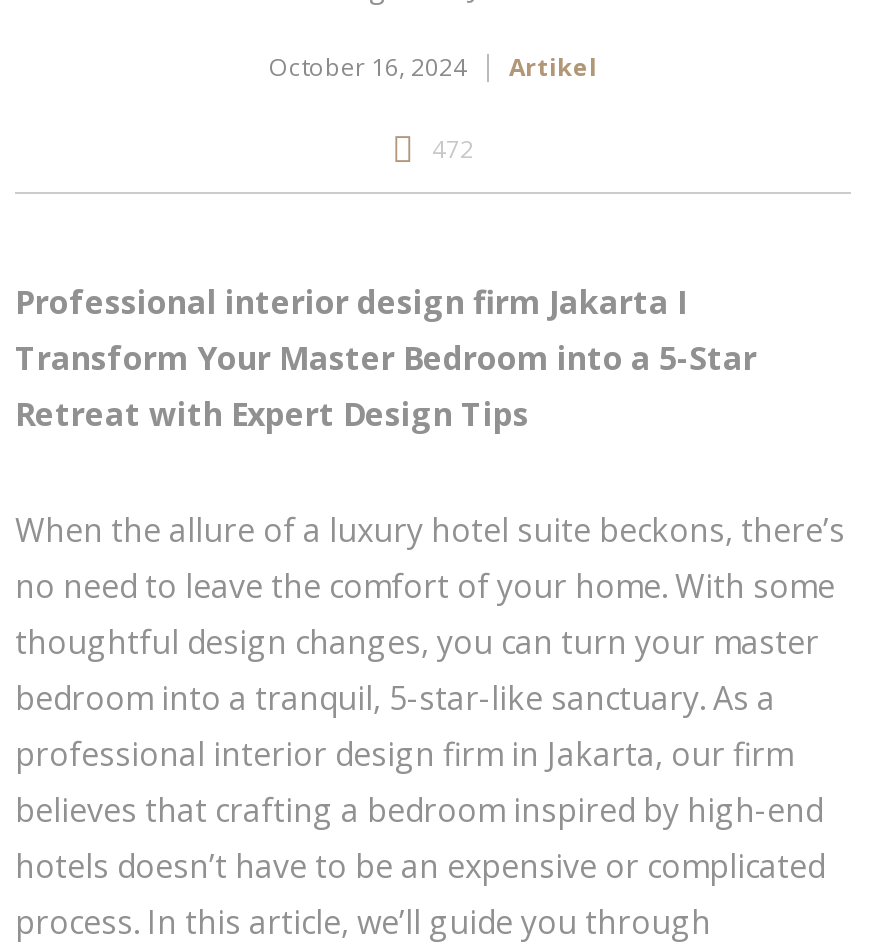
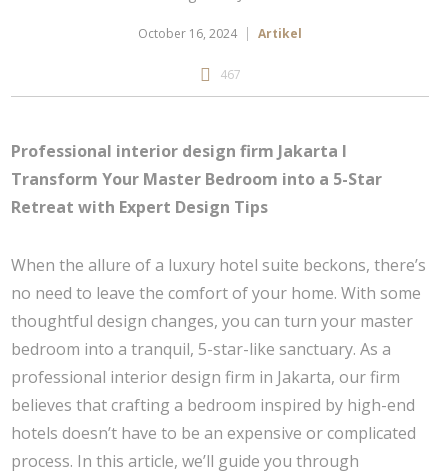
- 472
+ 467
